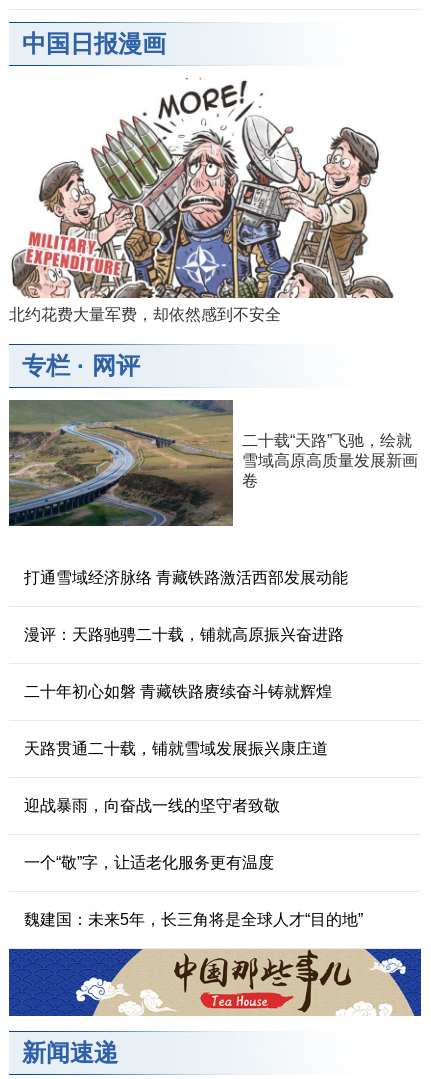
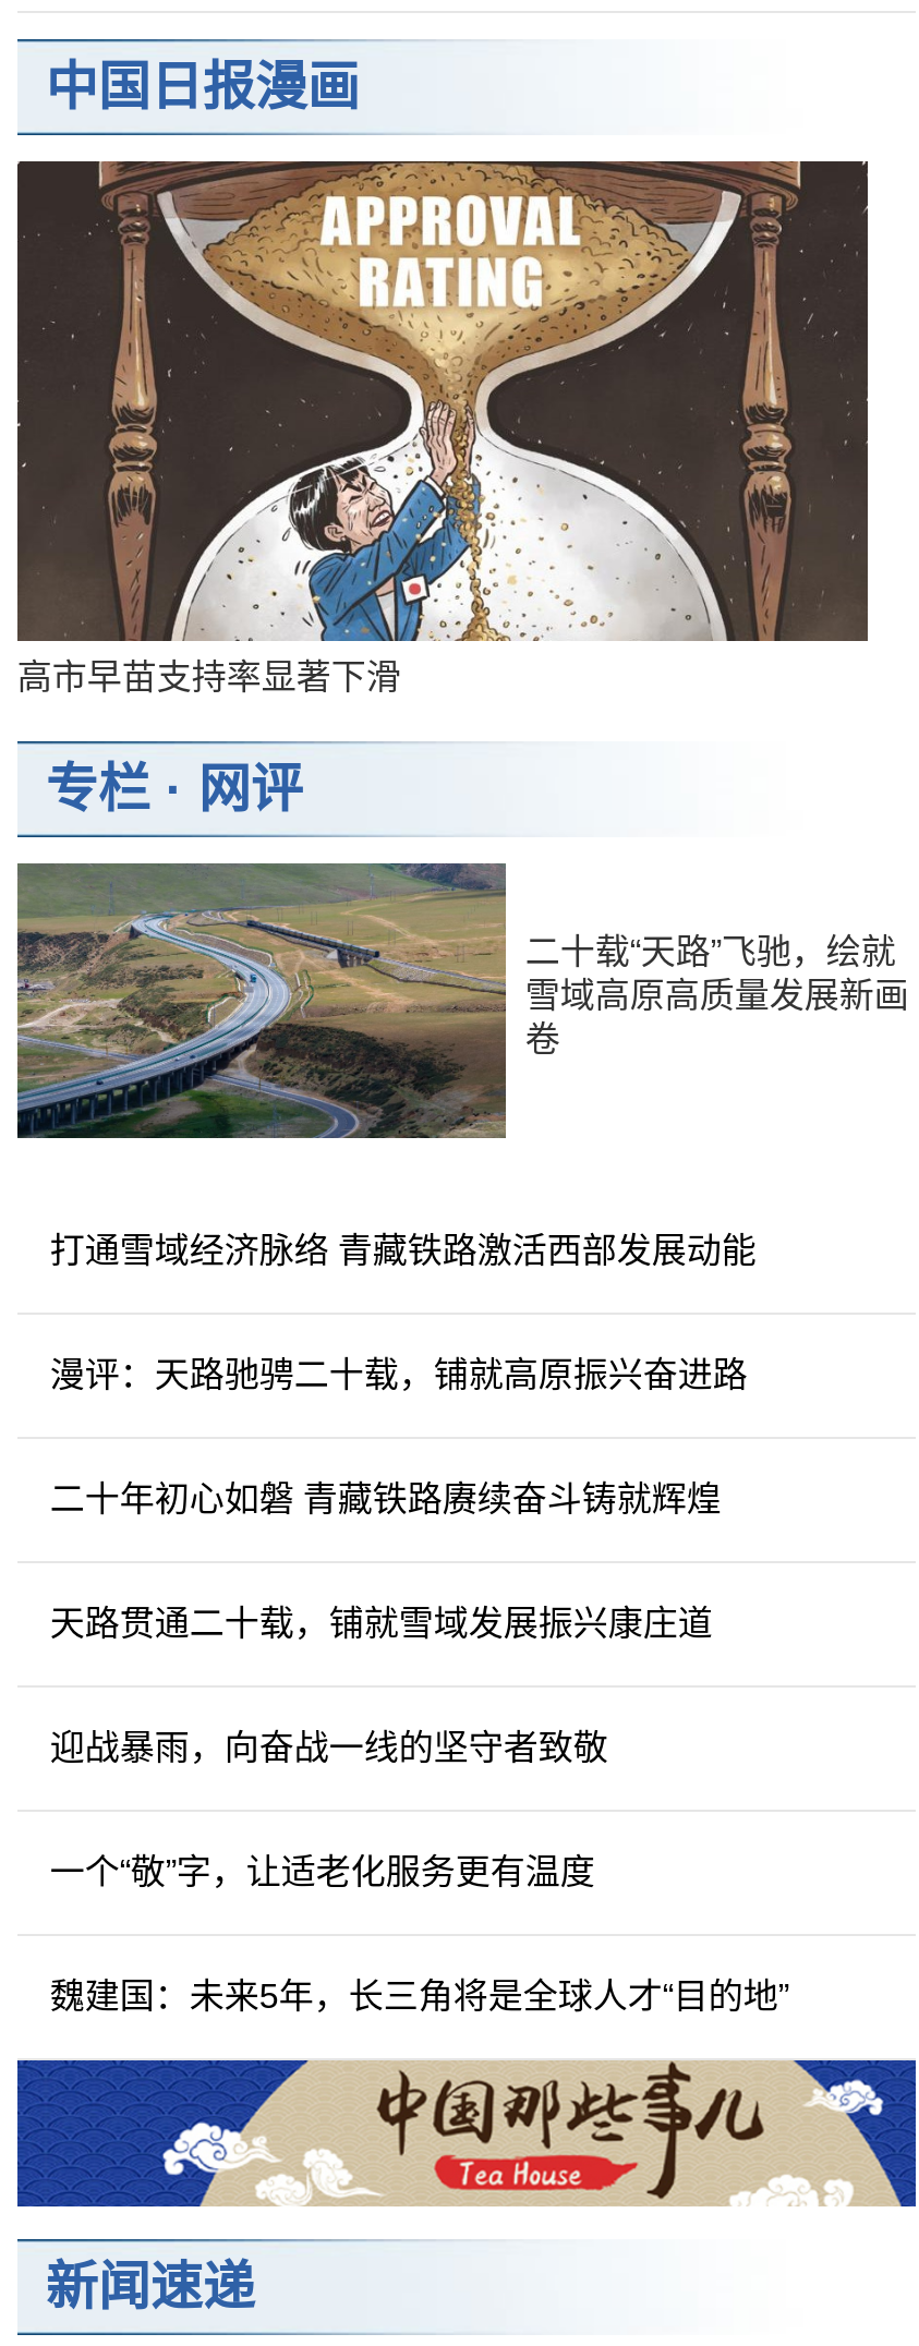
- [image]
- 北约花费大量军费，却依然感到不安全
+ [image]
+ 高市早苗支持率显著下滑
